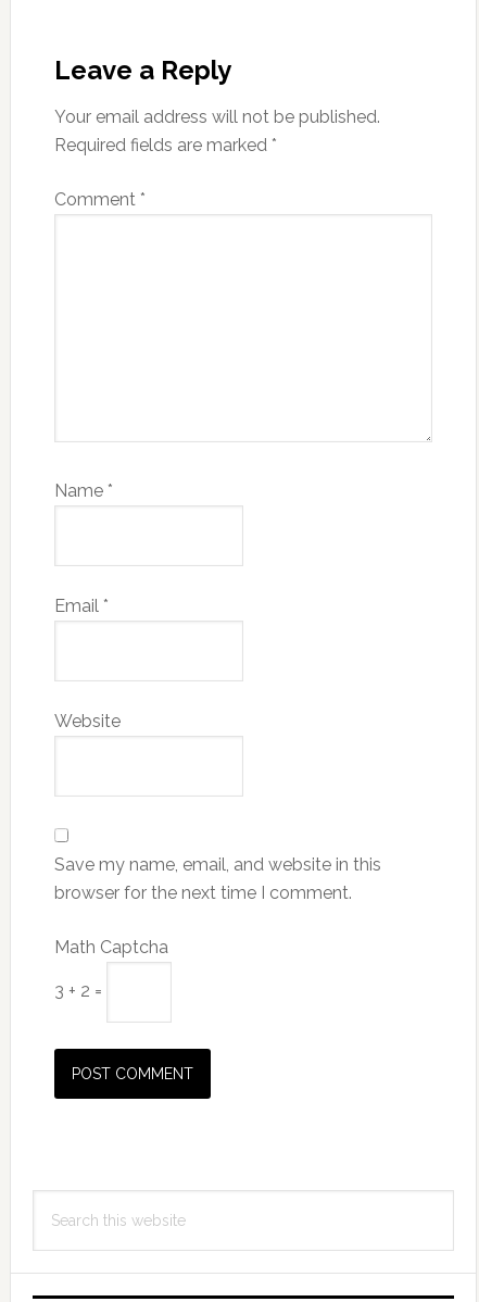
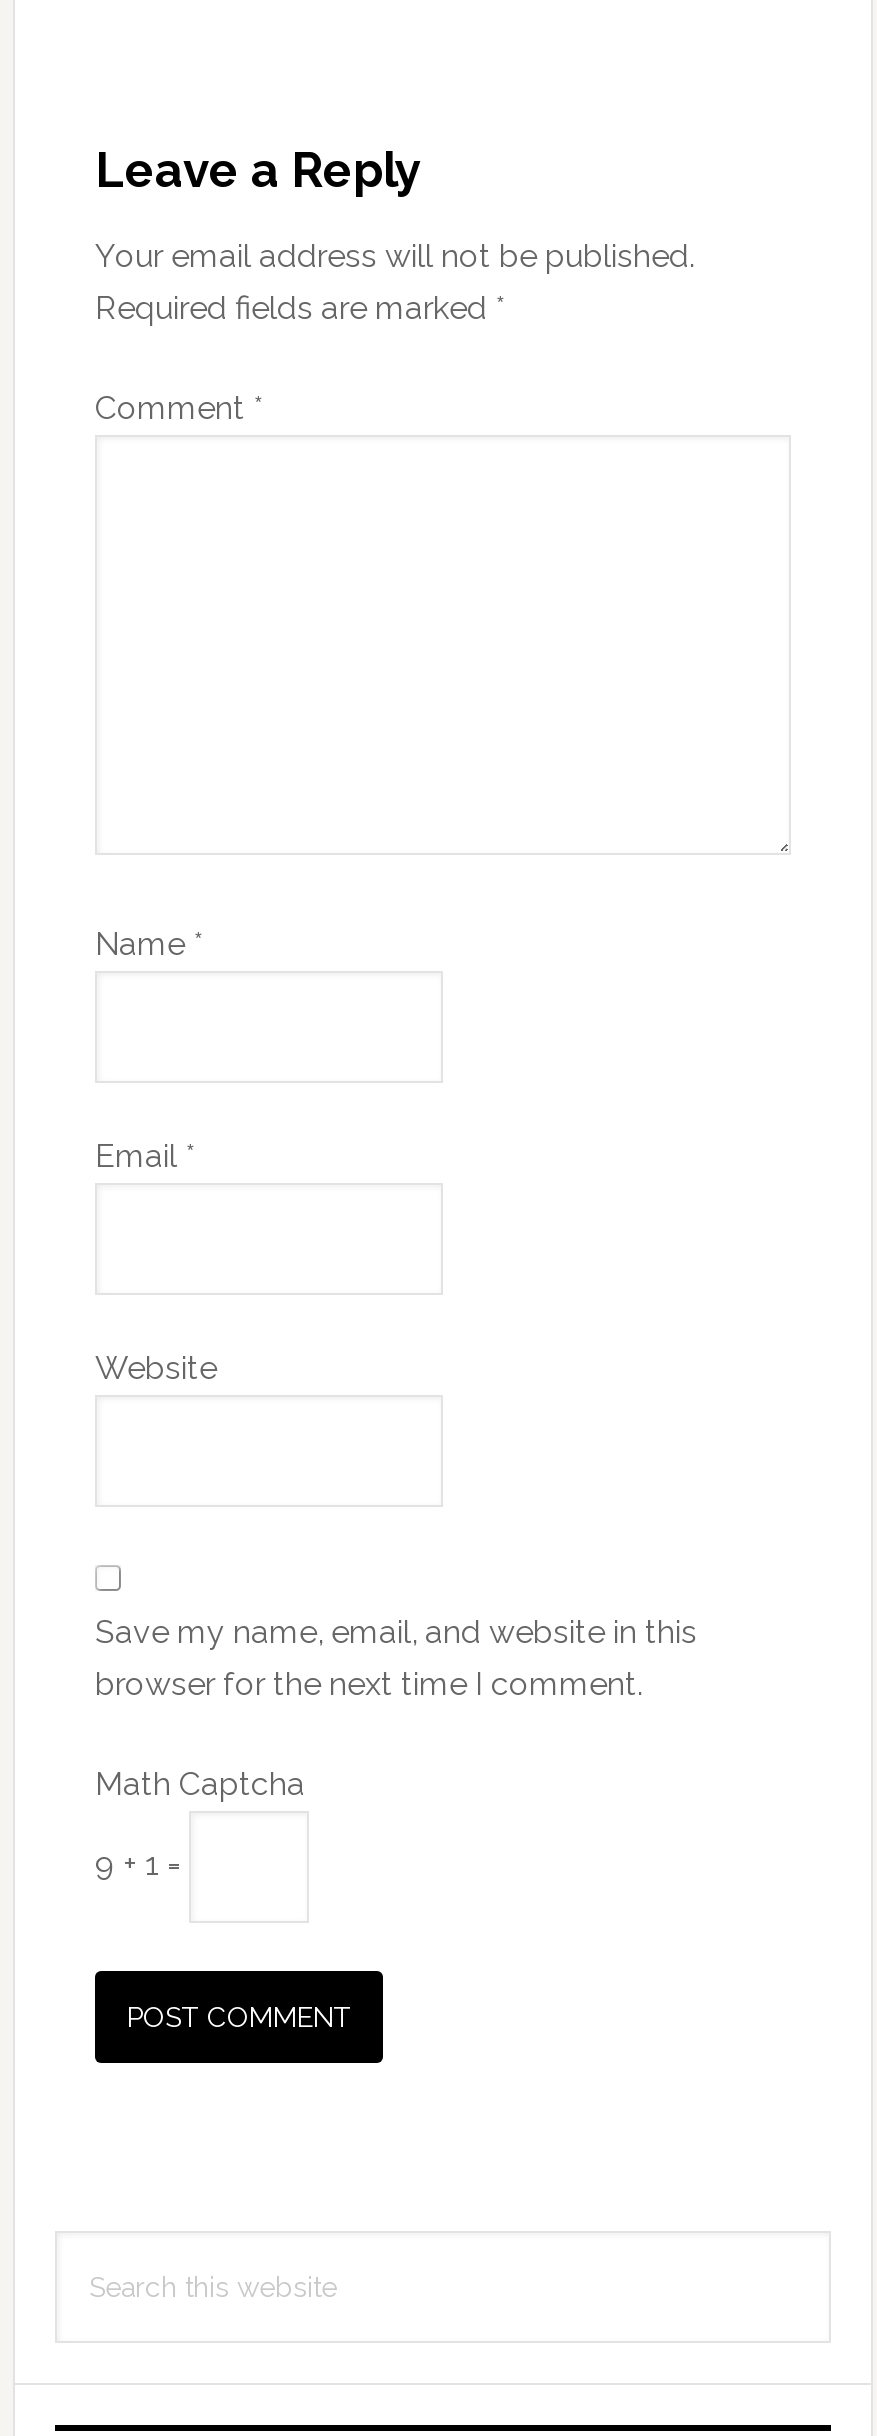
- 3 + 2 =
+ 9 + 1 =
